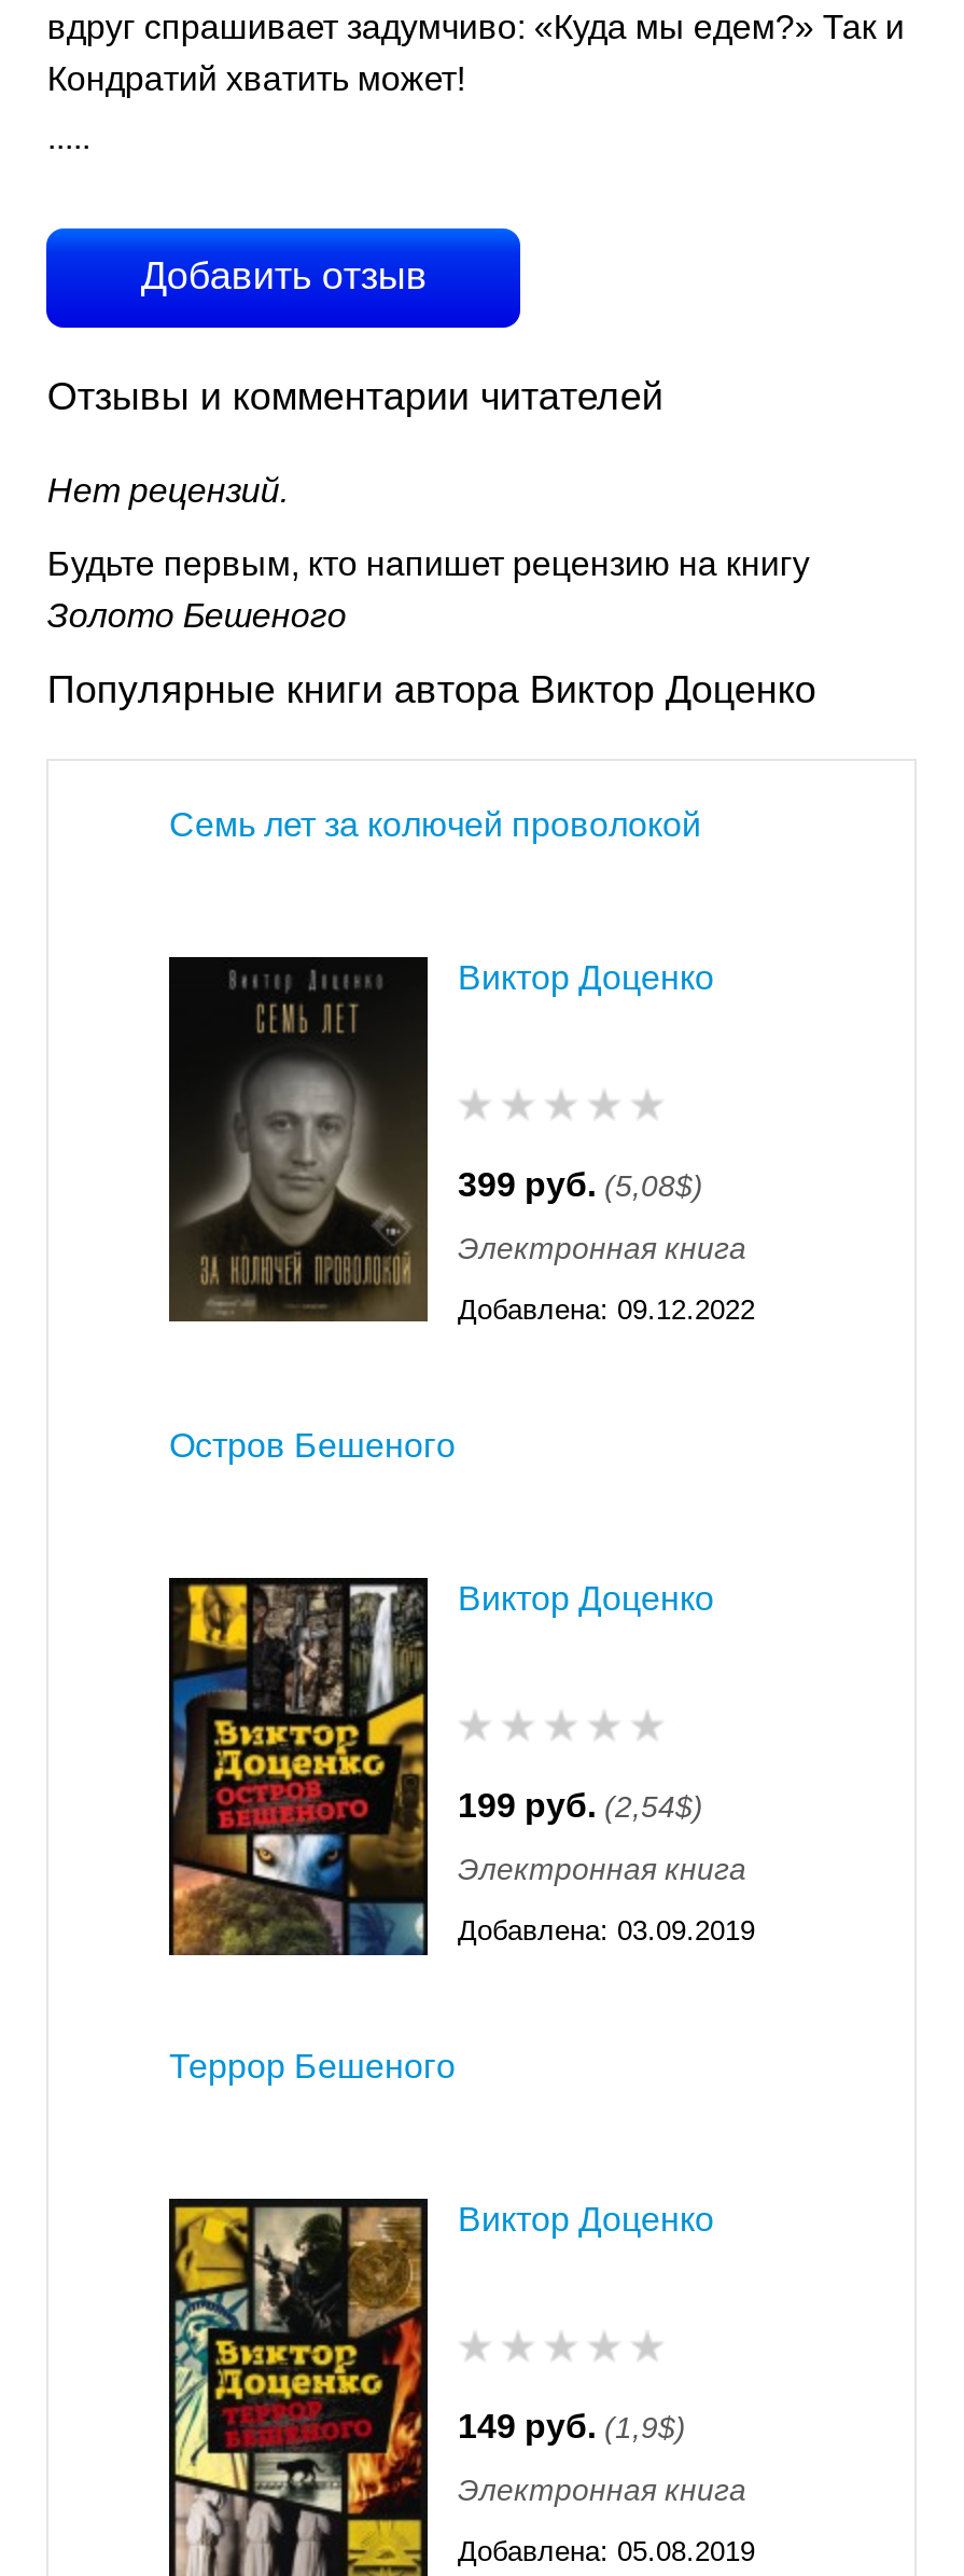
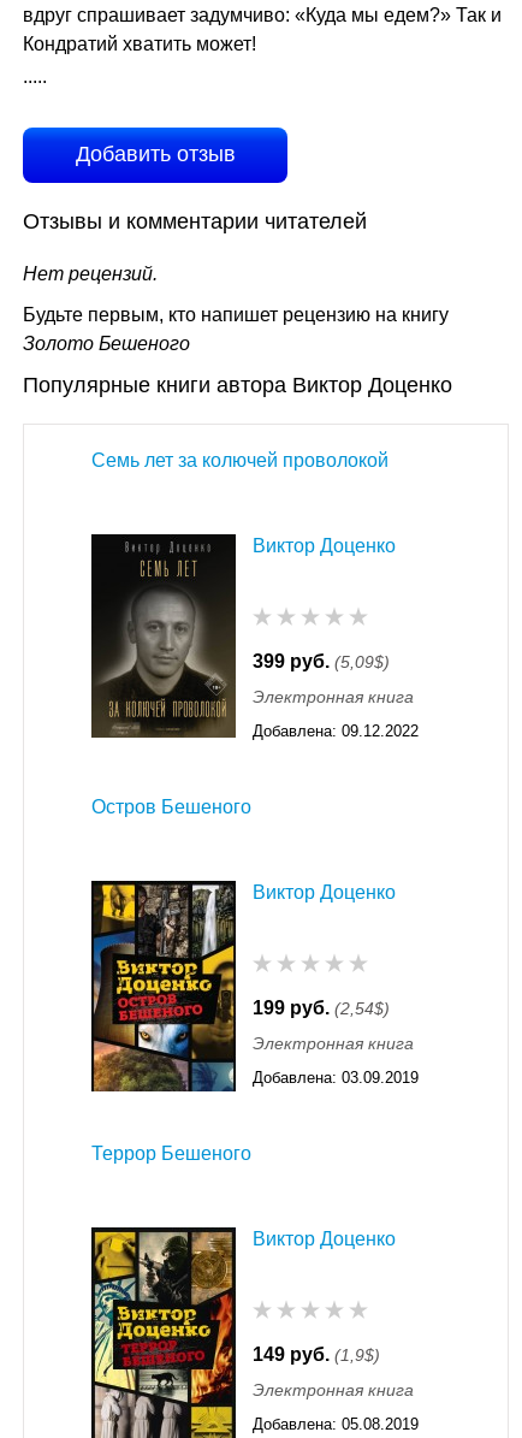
- 399 руб. (5,08$)
+ 399 руб. (5,09$)
